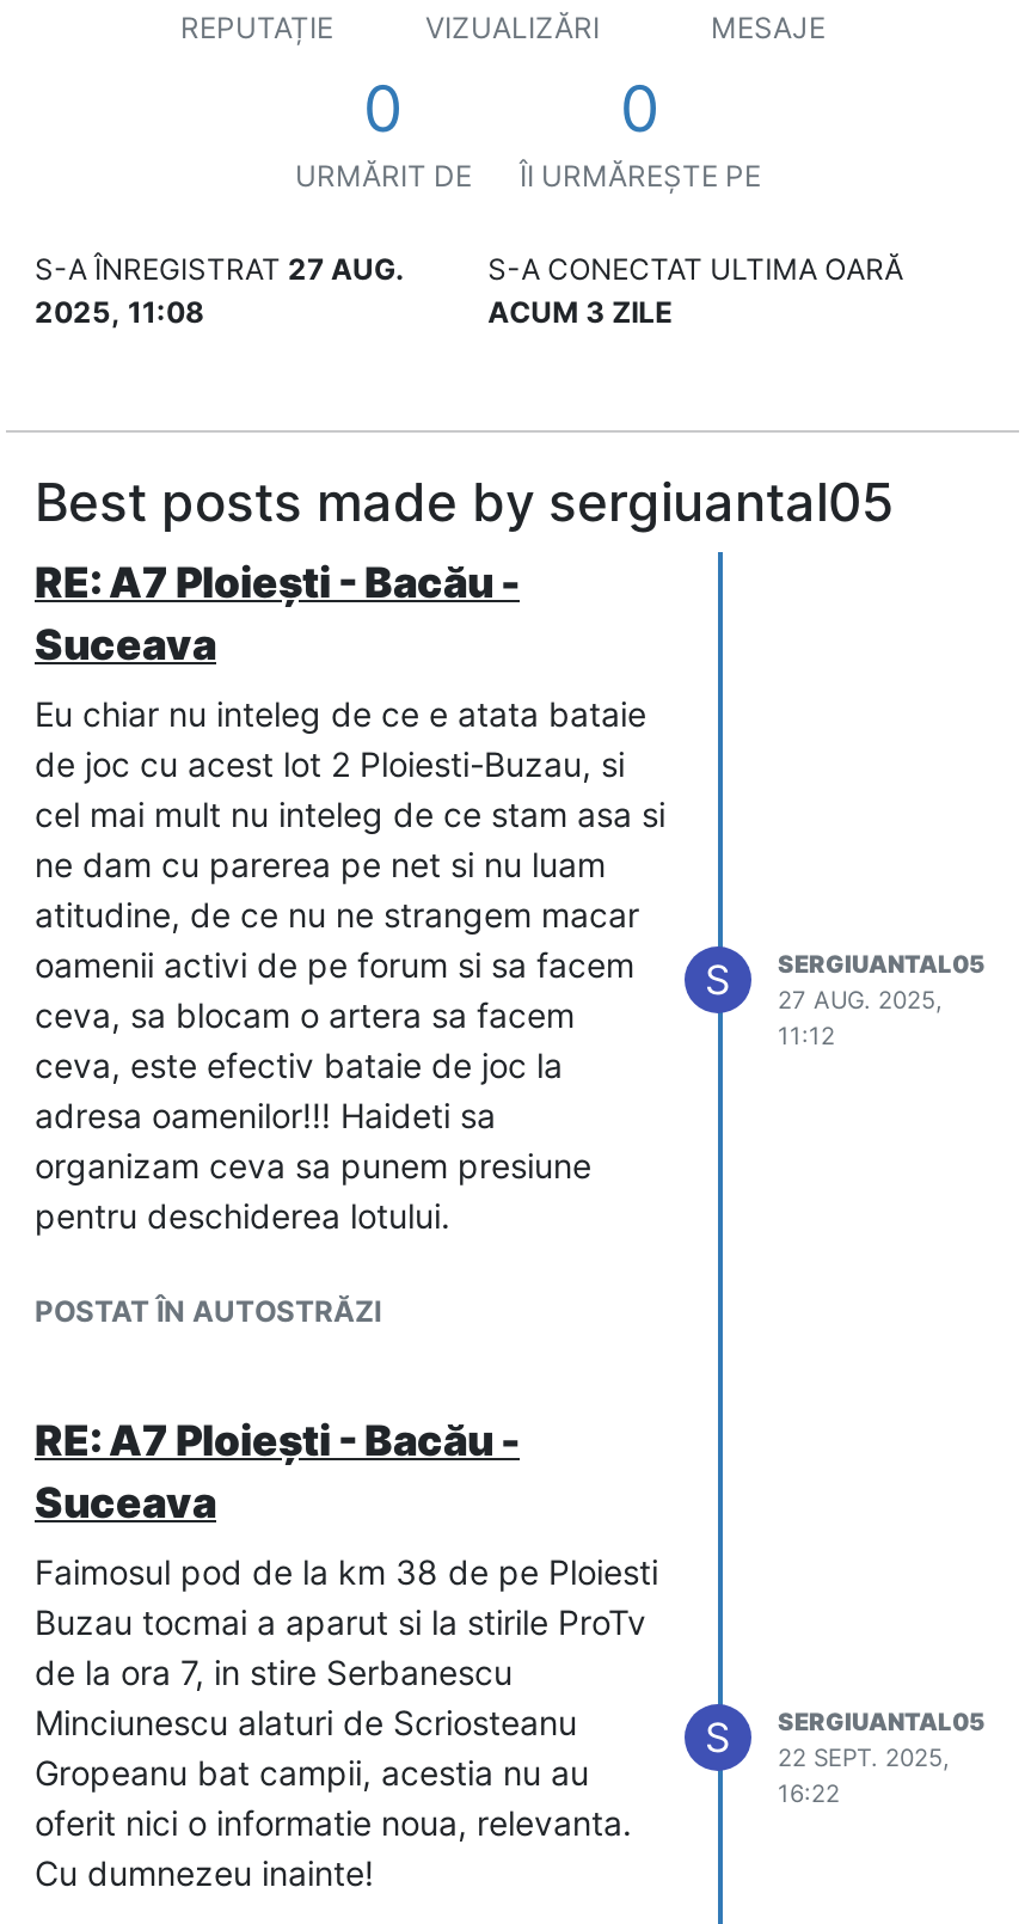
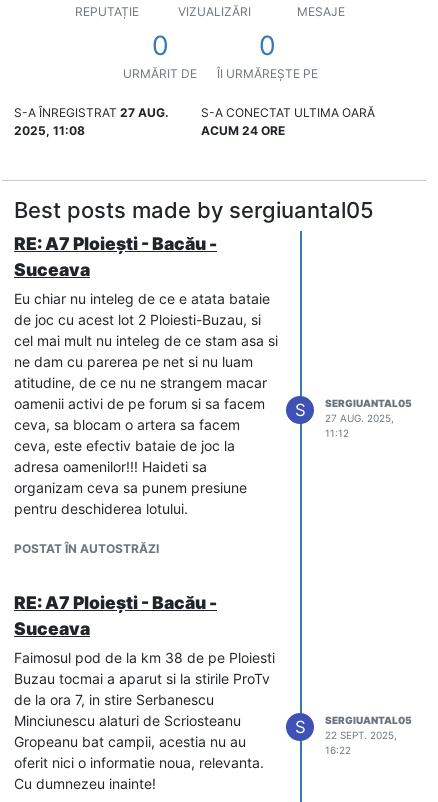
- ACUM 3 ZILE
+ ACUM 24 ORE
